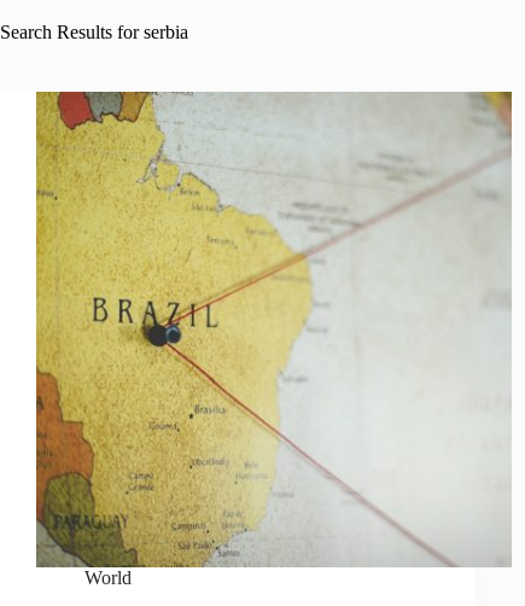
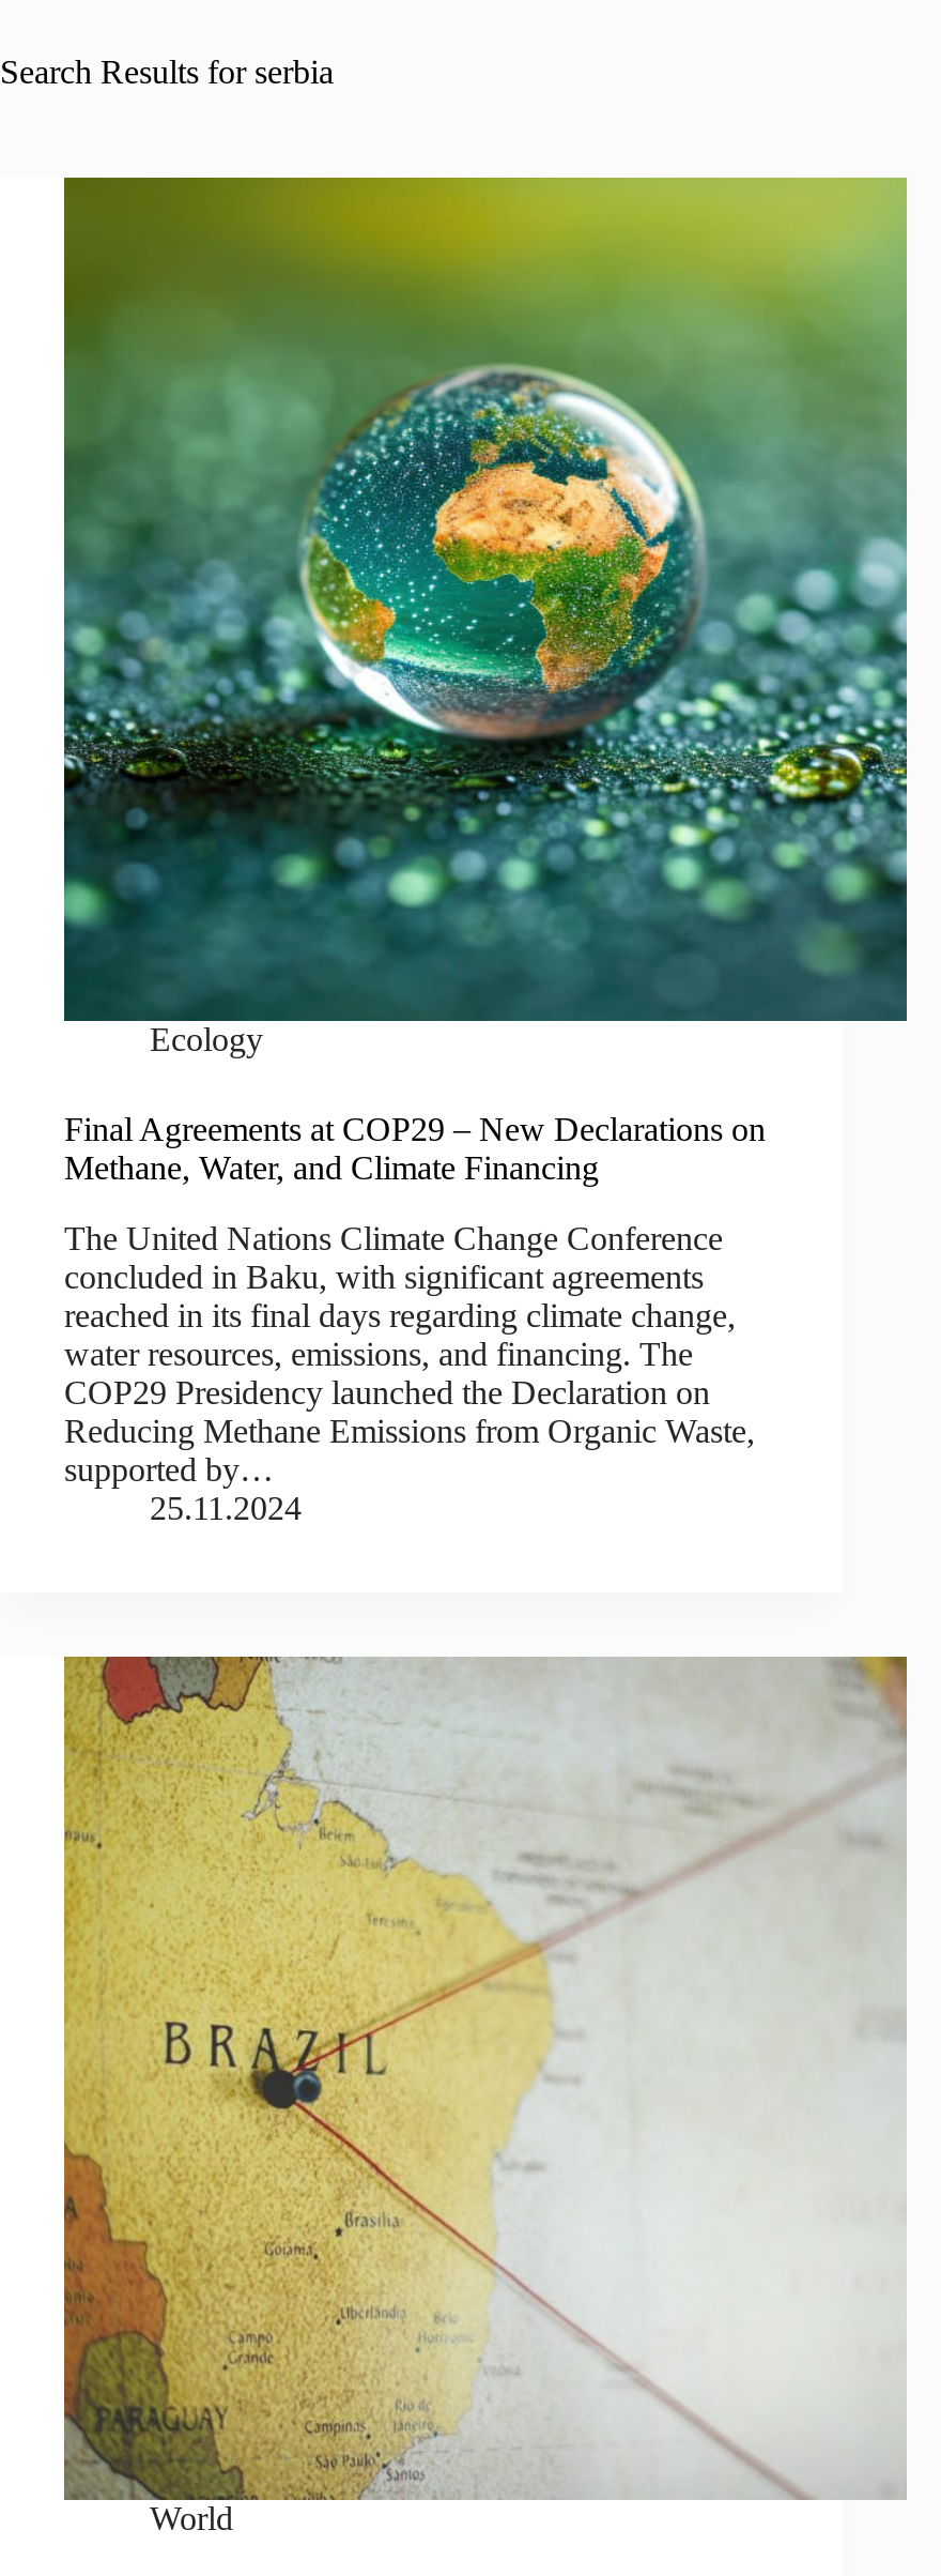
+ [image]
+ Ecology
+ Final Agreements at COP29 – New Declarations on
+ Methane, Water, and Climate Financing
+ The United Nations Climate Change Conference
+ concluded in Baku, with significant agreements
+ reached in its final days regarding climate change,
+ water resources, emissions, and financing. The
+ COP29 Presidency launched the Declaration on
+ Reducing Methane Emissions from Organic Waste,
+ supported by…
+ 25.11.2024
